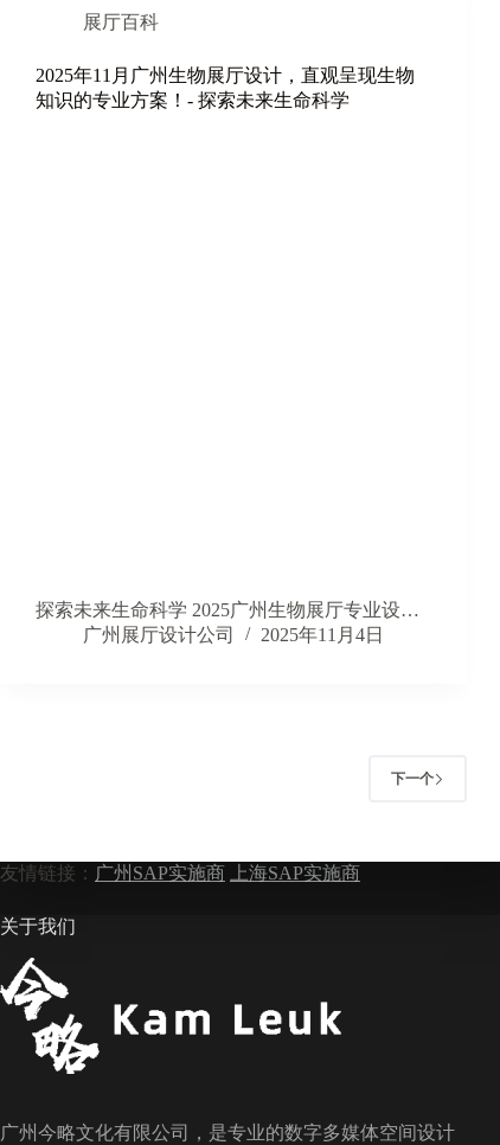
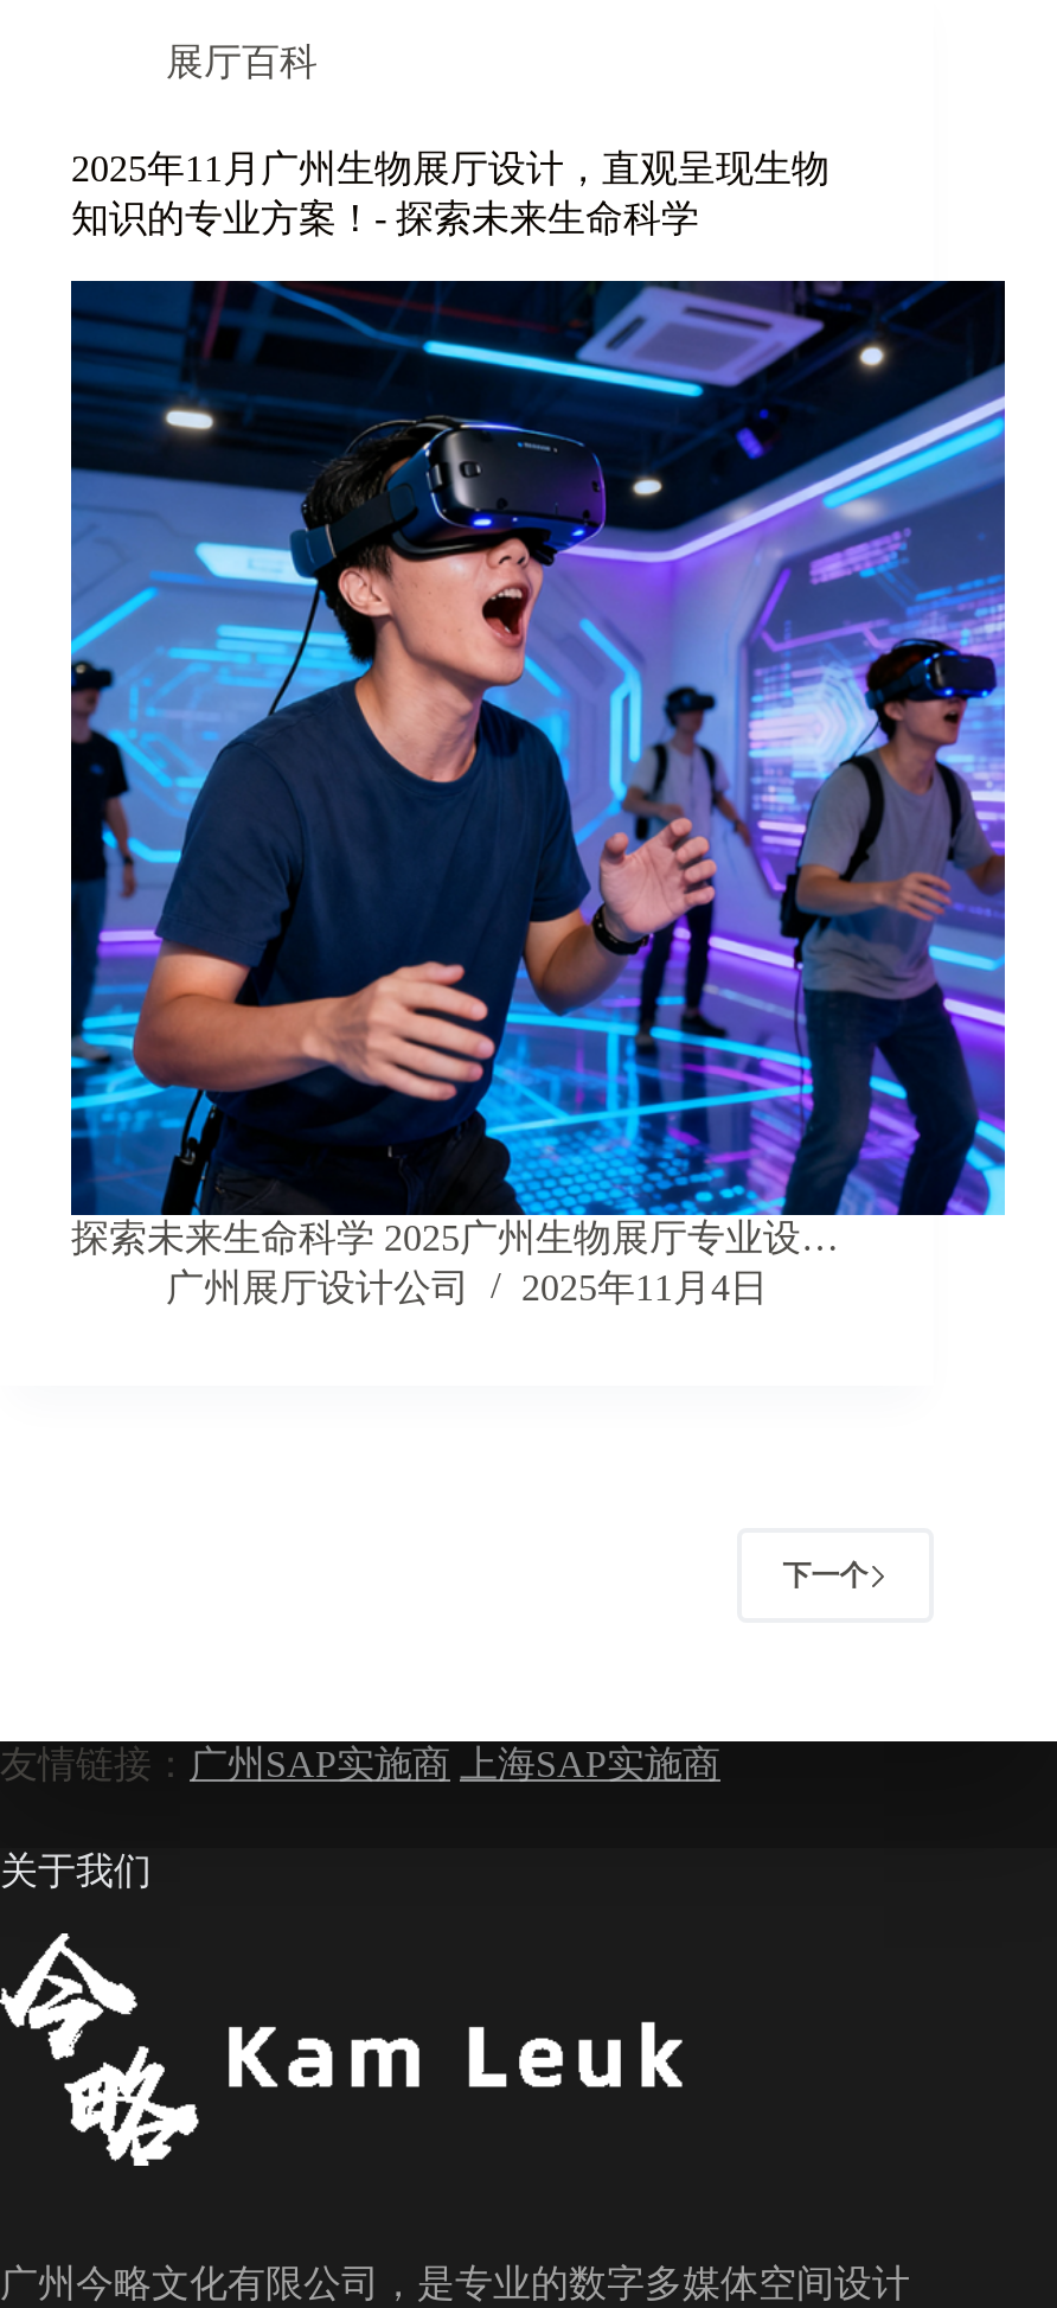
+ [image]
